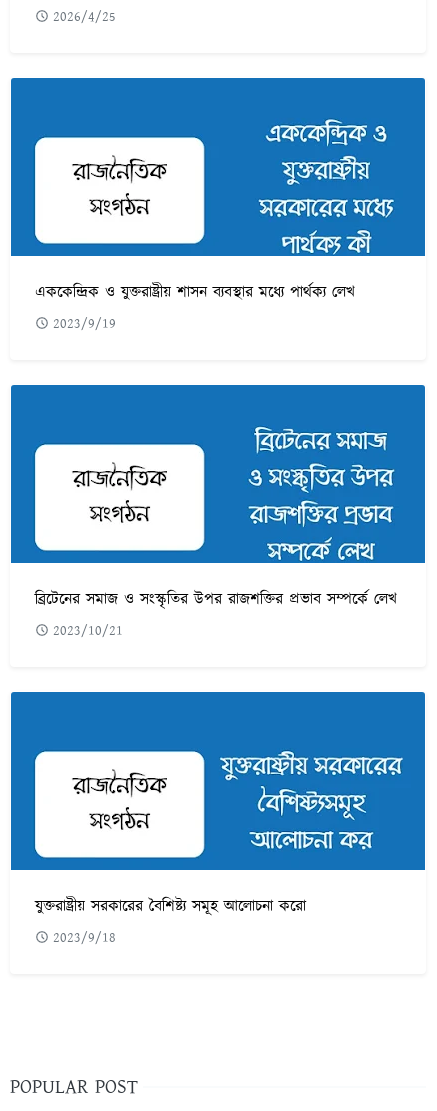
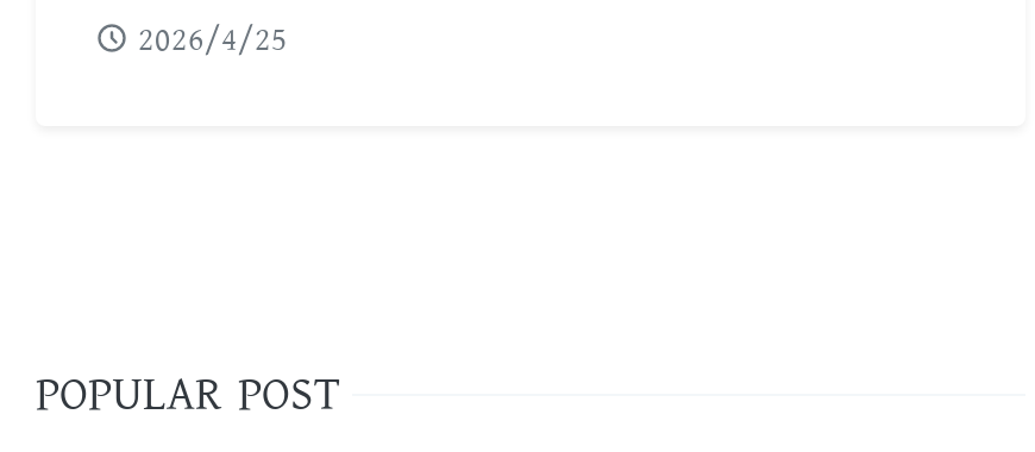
- [image]
- এককেন্দ্রিক ও যুক্তরাষ্ট্রীয় শাসন ব্যবস্থার মধ্যে পার্থক্য লেখ
- 2023/9/19

- [image]
- ব্রিটেনের সমাজ ও সংস্কৃতির উপর রাজশক্তির প্রভাব সম্পর্কে লেখ
- 2023/10/21

- [image]
- যুক্তরাষ্ট্রীয় সরকারের বৈশিষ্ট্য সমূহ আলোচনা করো
- 2023/9/18
